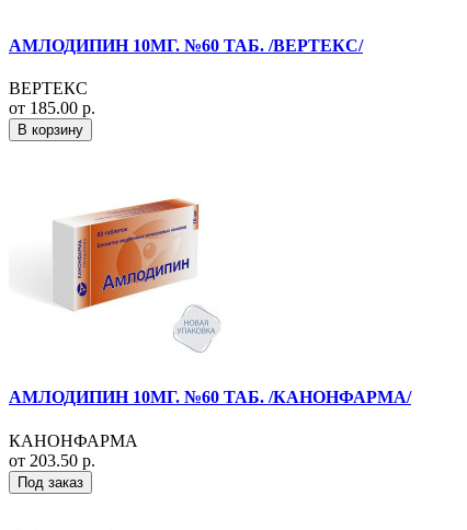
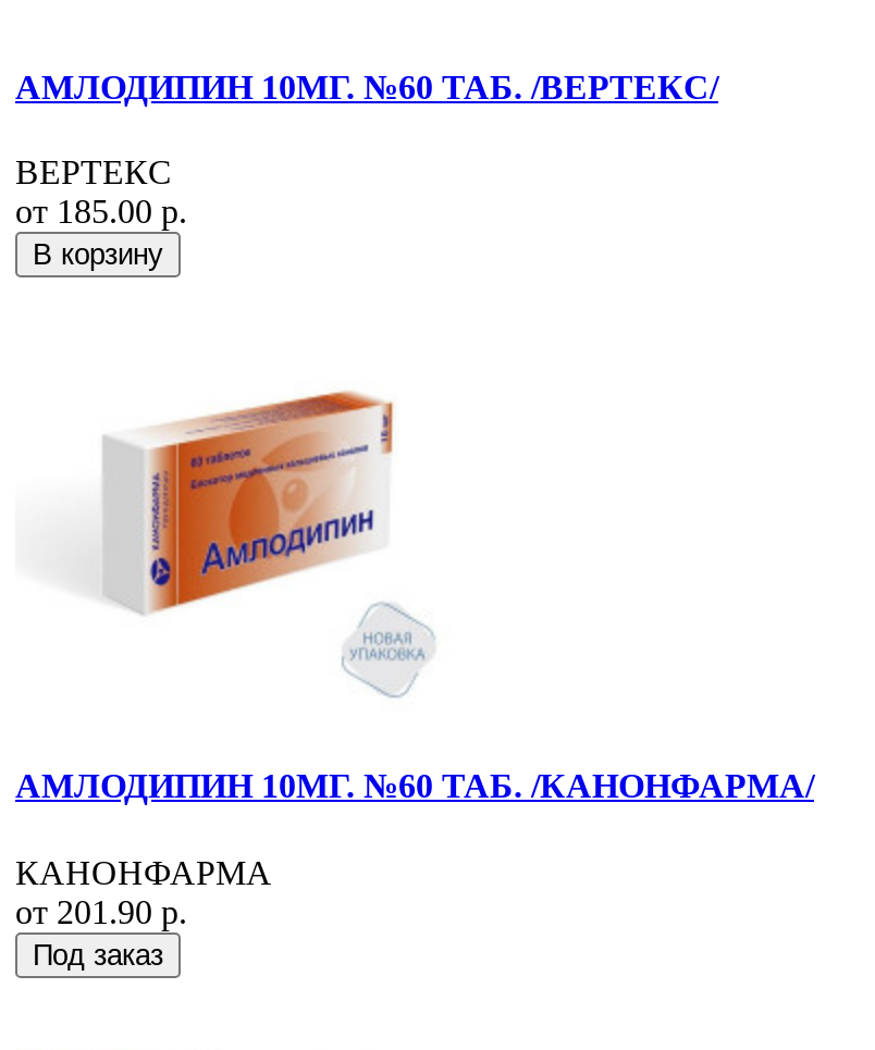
- от 203.50 р.
+ от 201.90 р.
